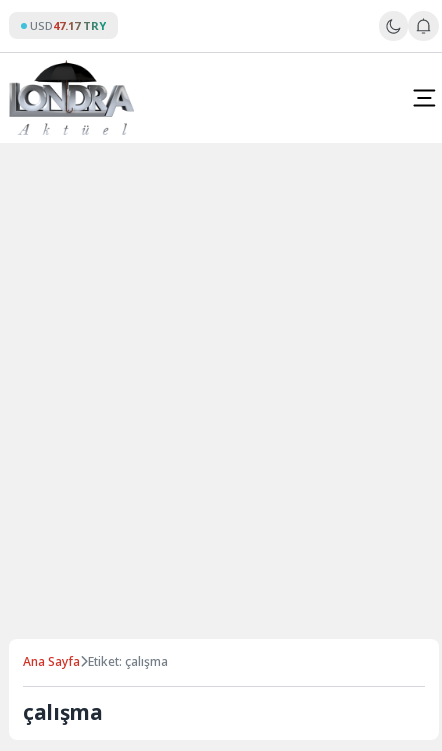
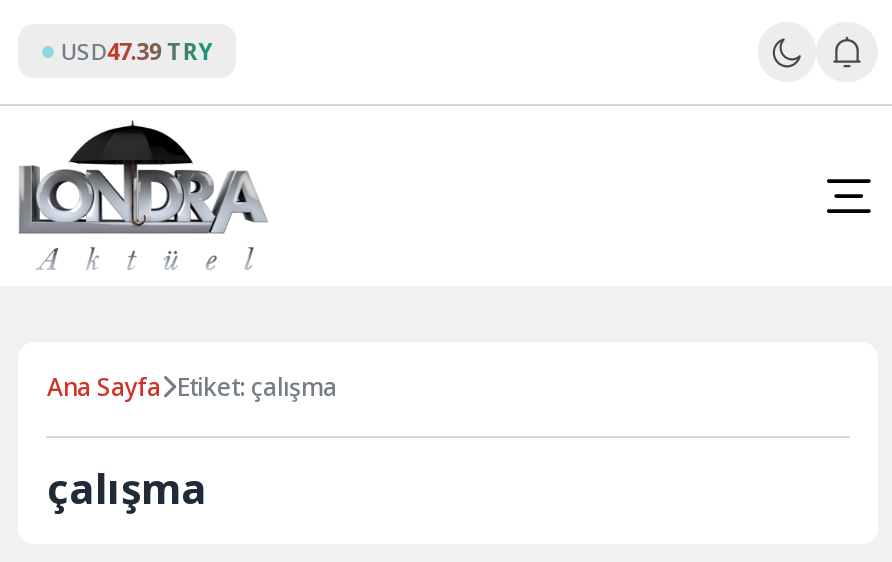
- USD47.17 TRY
+ USD47.39 TRY
